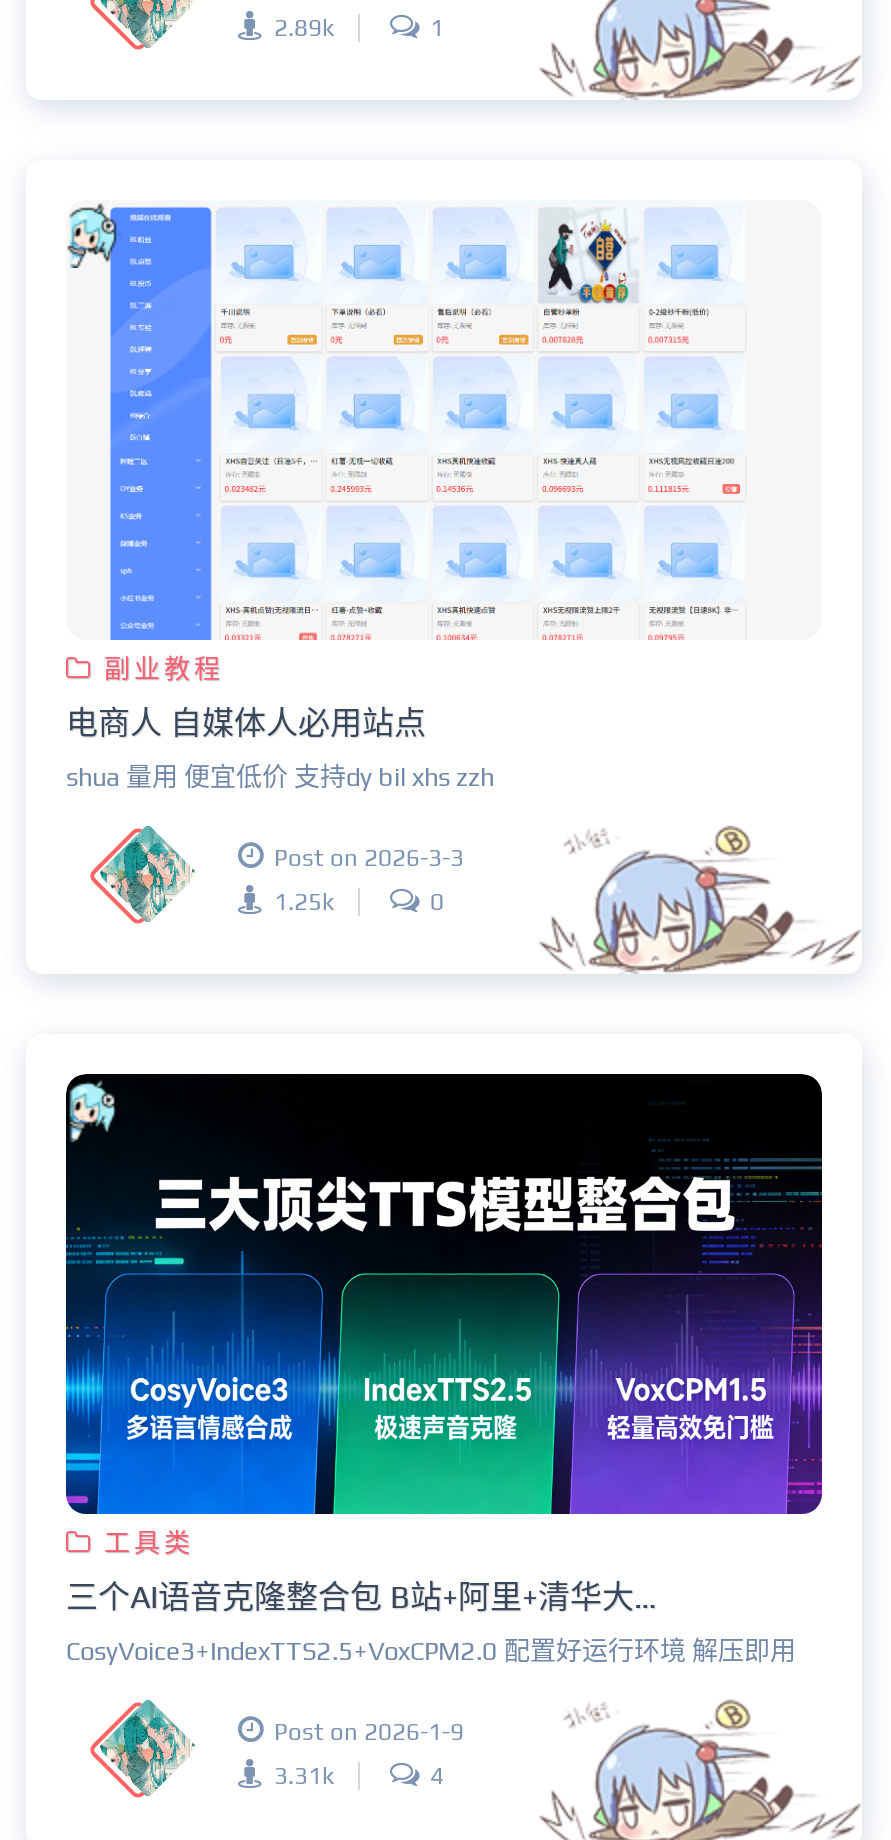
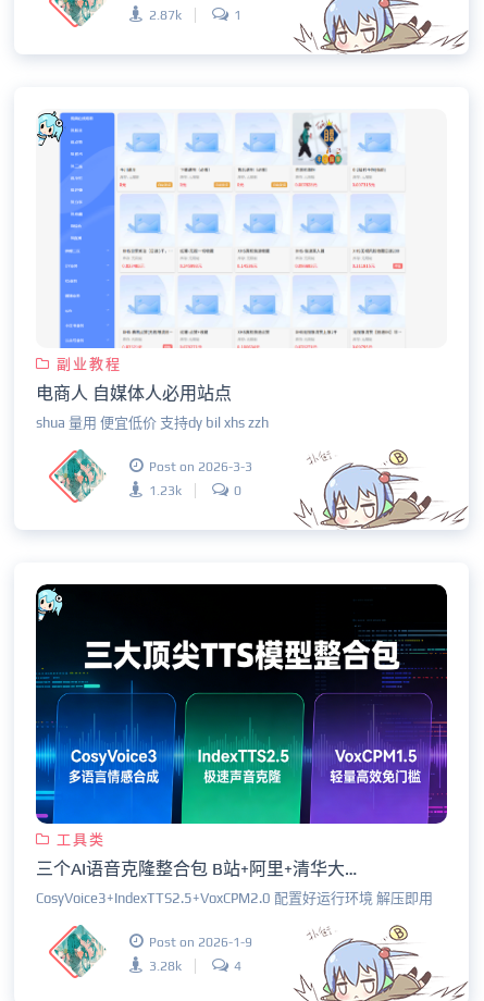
- 2.89k
+ 2.87k

- 1.25k
+ 1.23k

- 3.31k
+ 3.28k
